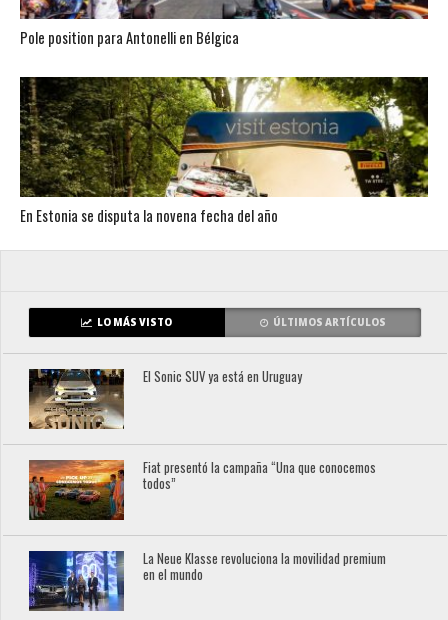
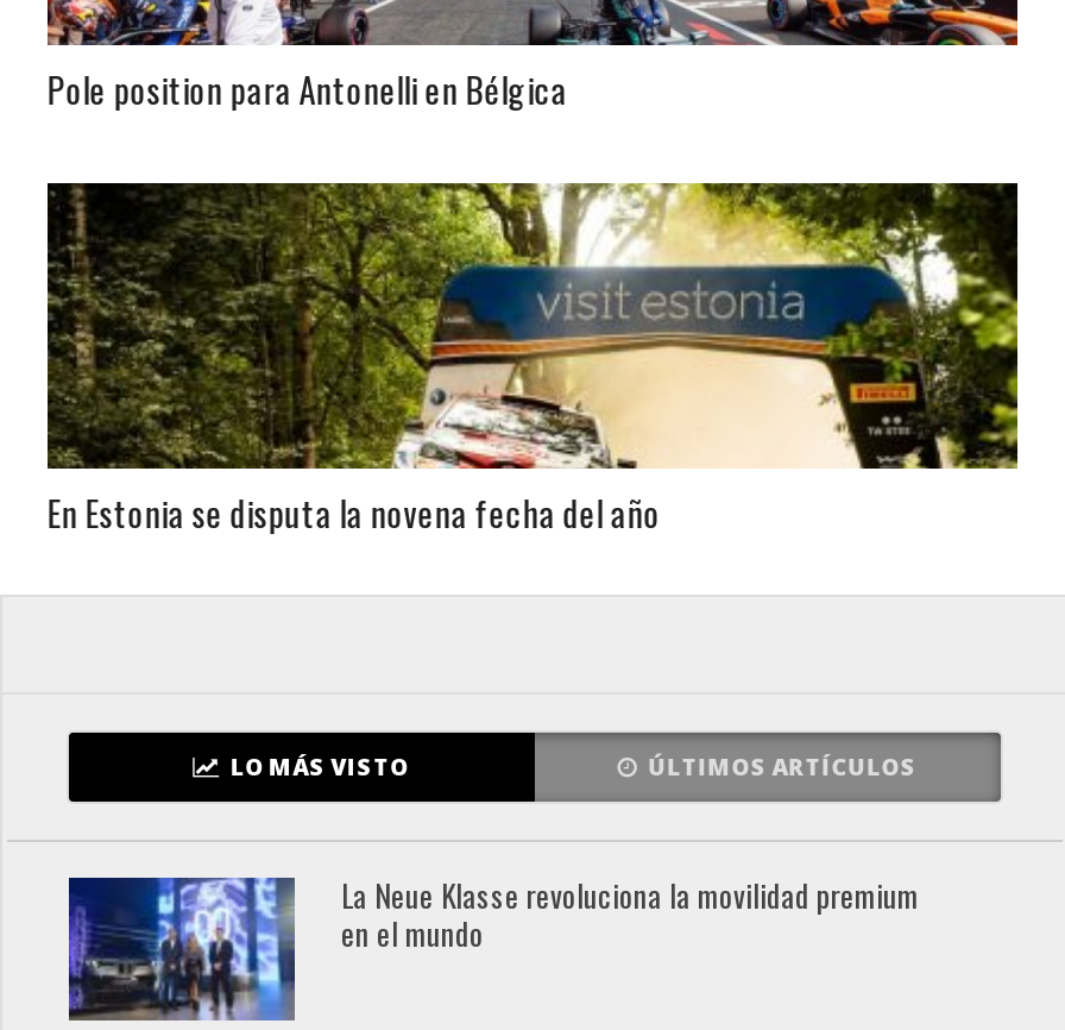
- [image]
- El Sonic SUV ya está en Uruguay

- [image]
- Fiat presentó la campaña “Una que conocemos
- todos”
